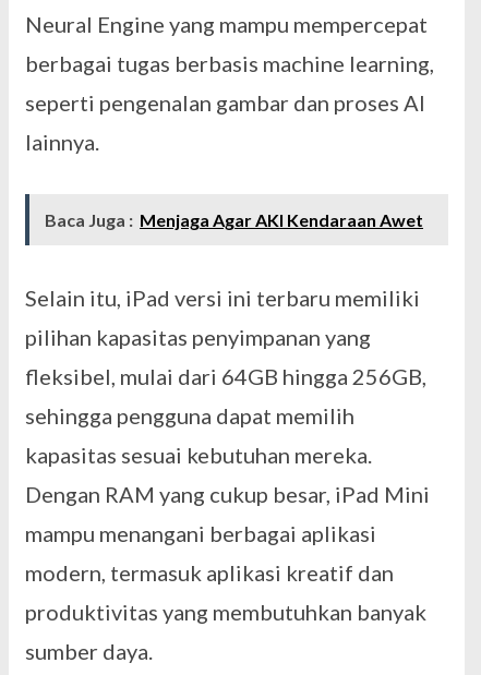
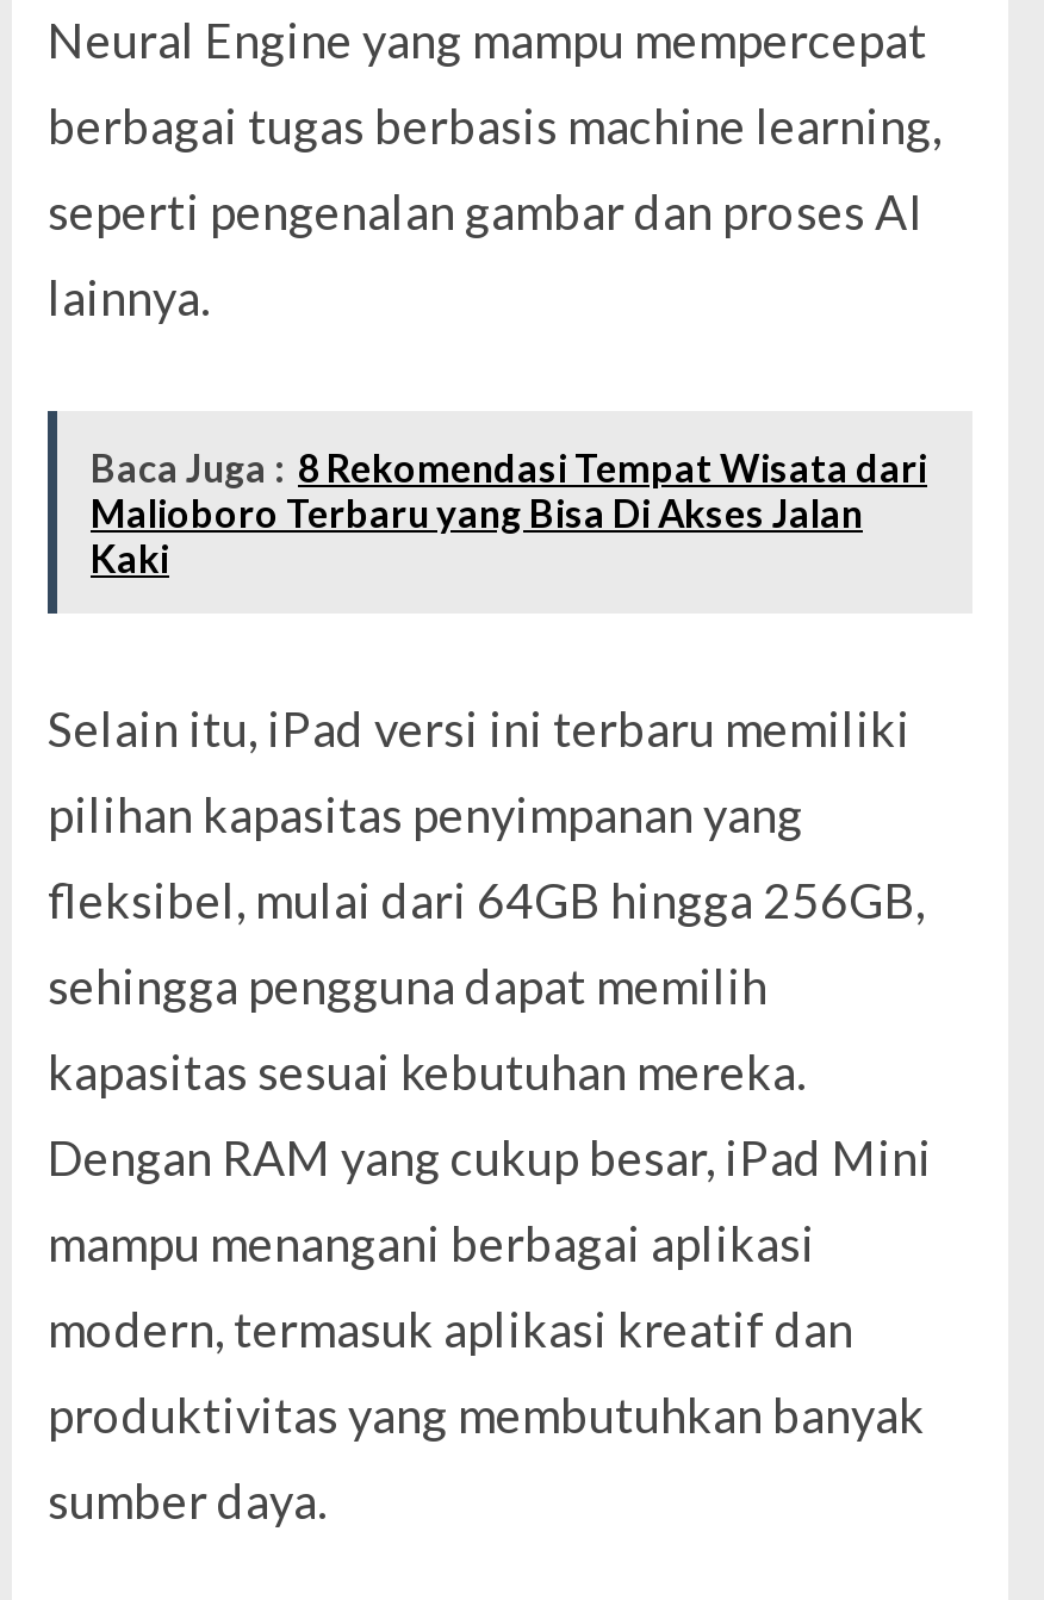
- Baca Juga : Menjaga Agar AKI Kendaraan Awet
+ Baca Juga : 8 Rekomendasi Tempat Wisata dari
+ Malioboro Terbaru yang Bisa Di Akses Jalan
+ Kaki
